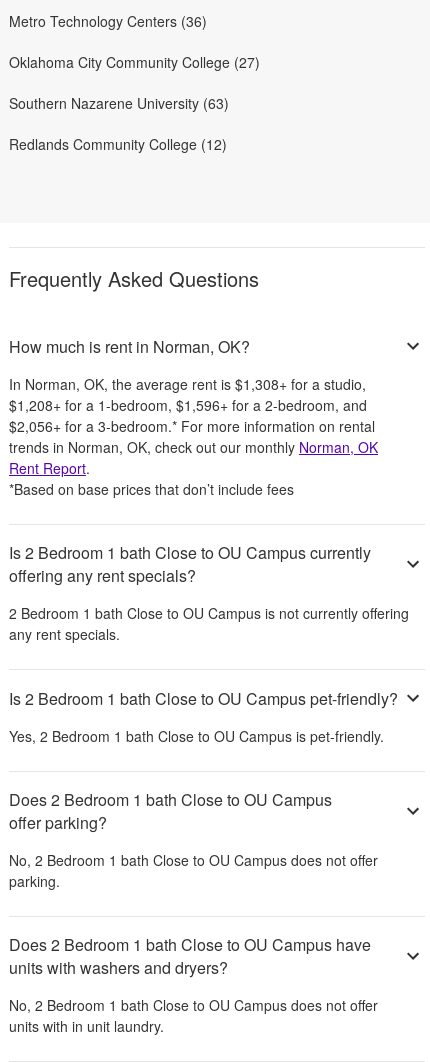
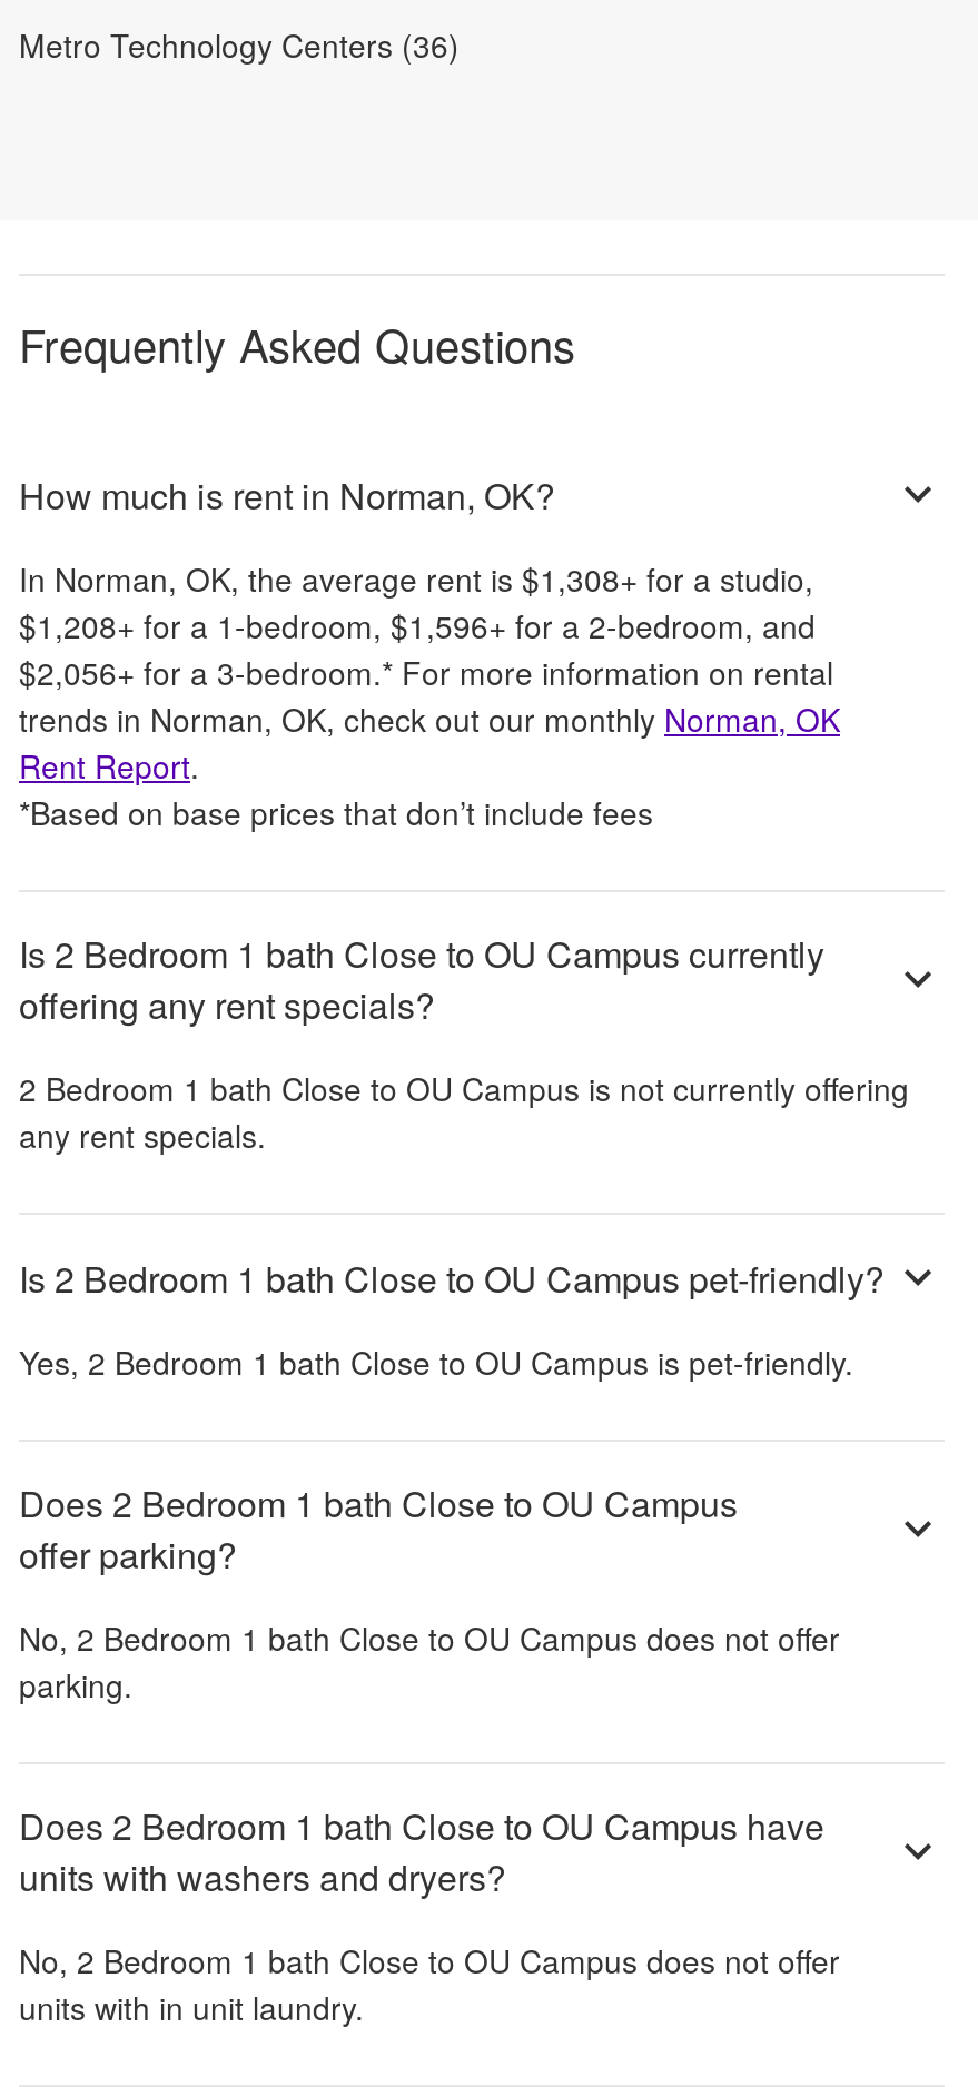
- Oklahoma City Community College (27)
- Southern Nazarene University (63)
- Redlands Community College (12)
